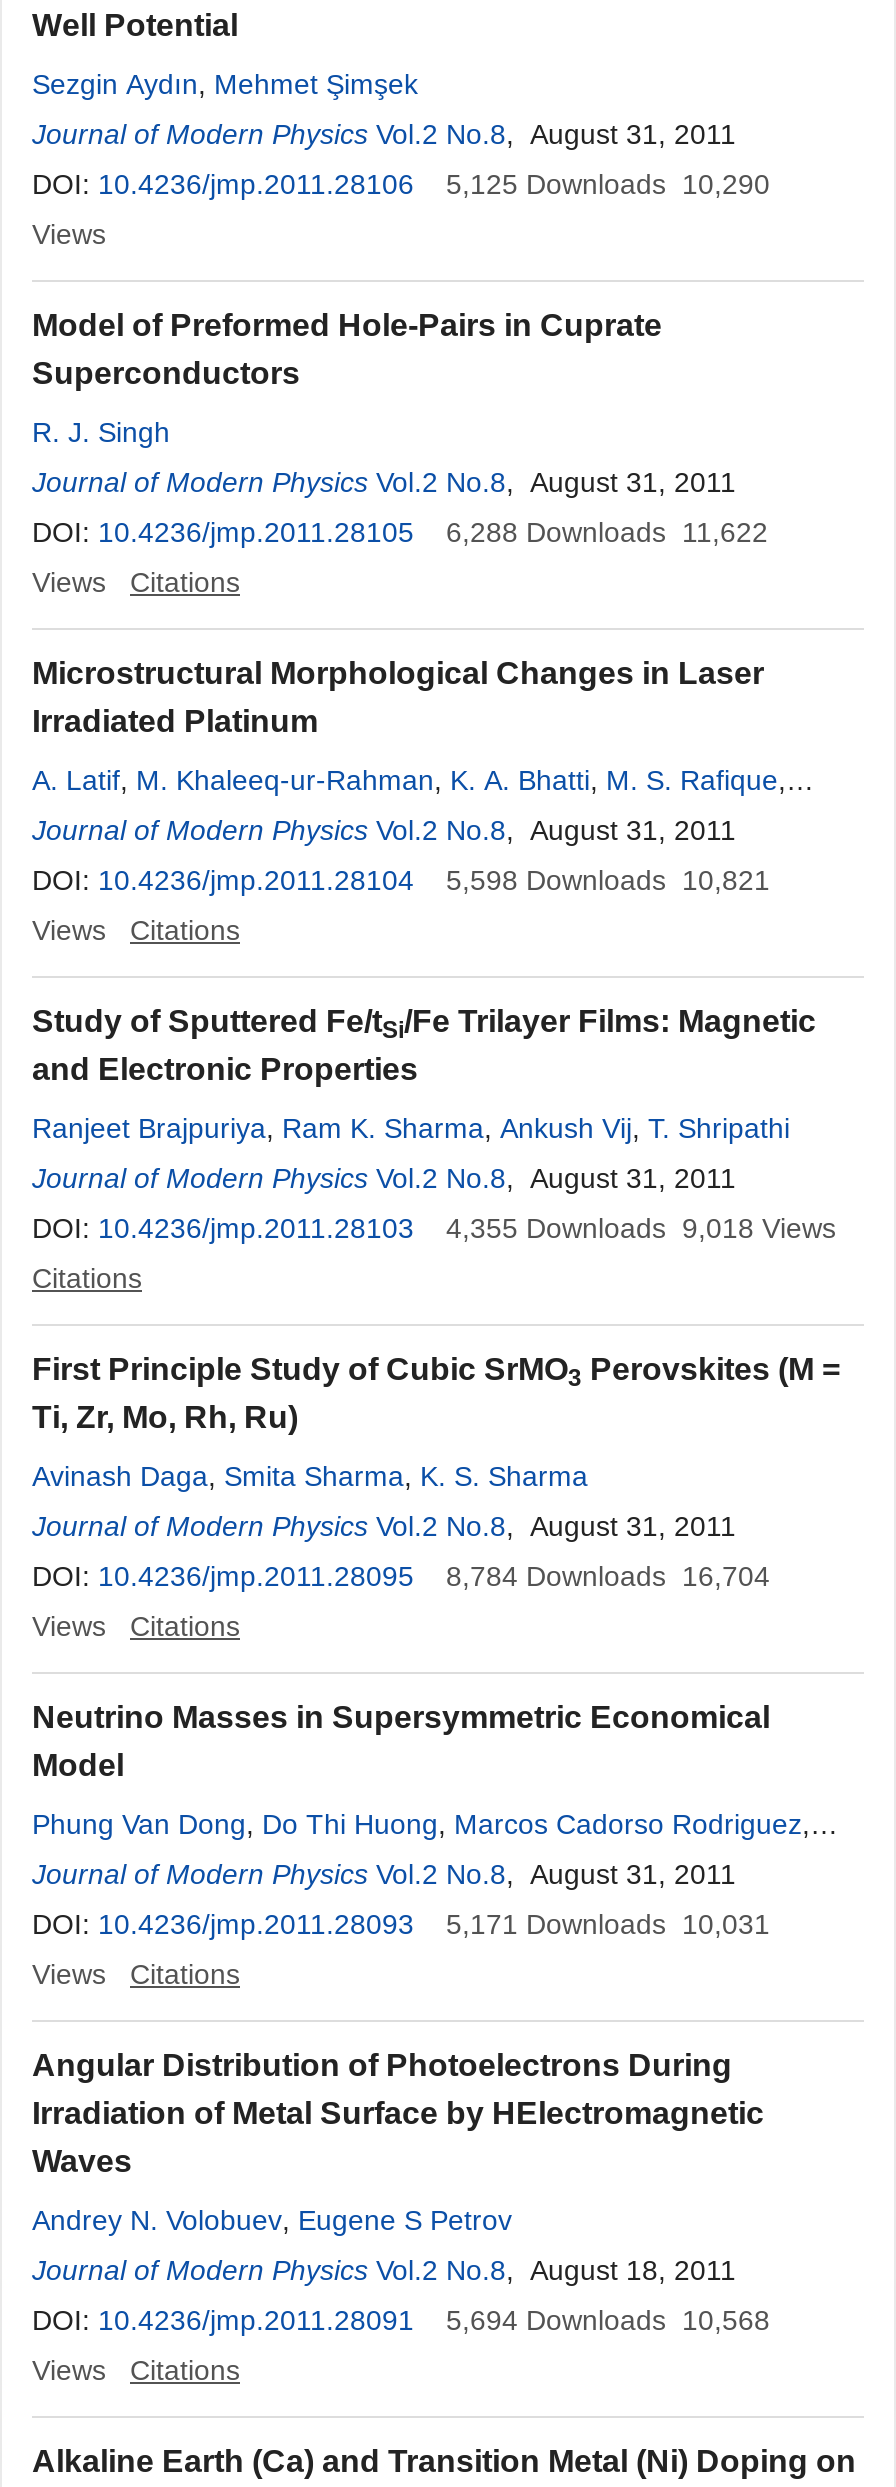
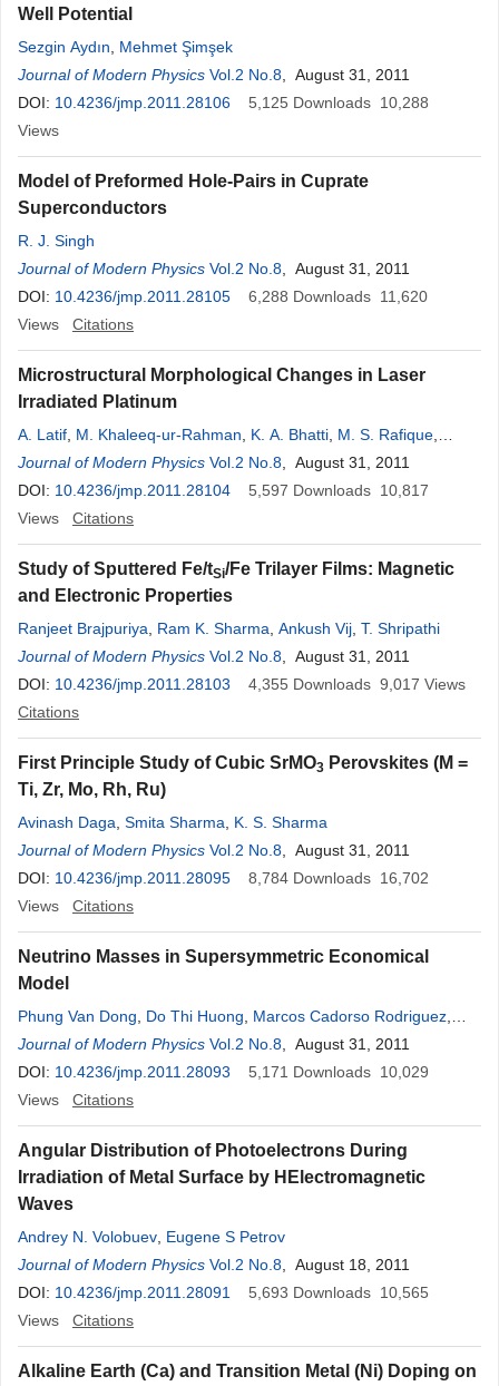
- DOI: 10.4236/jmp.2011.28106 5,125 Downloads 10,290
+ DOI: 10.4236/jmp.2011.28106 5,125 Downloads 10,288

- DOI: 10.4236/jmp.2011.28105 6,288 Downloads 11,622
+ DOI: 10.4236/jmp.2011.28105 6,288 Downloads 11,620

- DOI: 10.4236/jmp.2011.28104 5,598 Downloads 10,821
+ DOI: 10.4236/jmp.2011.28104 5,597 Downloads 10,817

- 4,355 Downloads 9,018 Views
+ 4,355 Downloads 9,017 Views

- DOI: 10.4236/jmp.2011.28095 8,784 Downloads 16,704
+ DOI: 10.4236/jmp.2011.28095 8,784 Downloads 16,702

- DOI: 10.4236/jmp.2011.28093 5,171 Downloads 10,031
+ DOI: 10.4236/jmp.2011.28093 5,171 Downloads 10,029

- DOI: 10.4236/jmp.2011.28091 5,694 Downloads 10,568
+ DOI: 10.4236/jmp.2011.28091 5,693 Downloads 10,565
